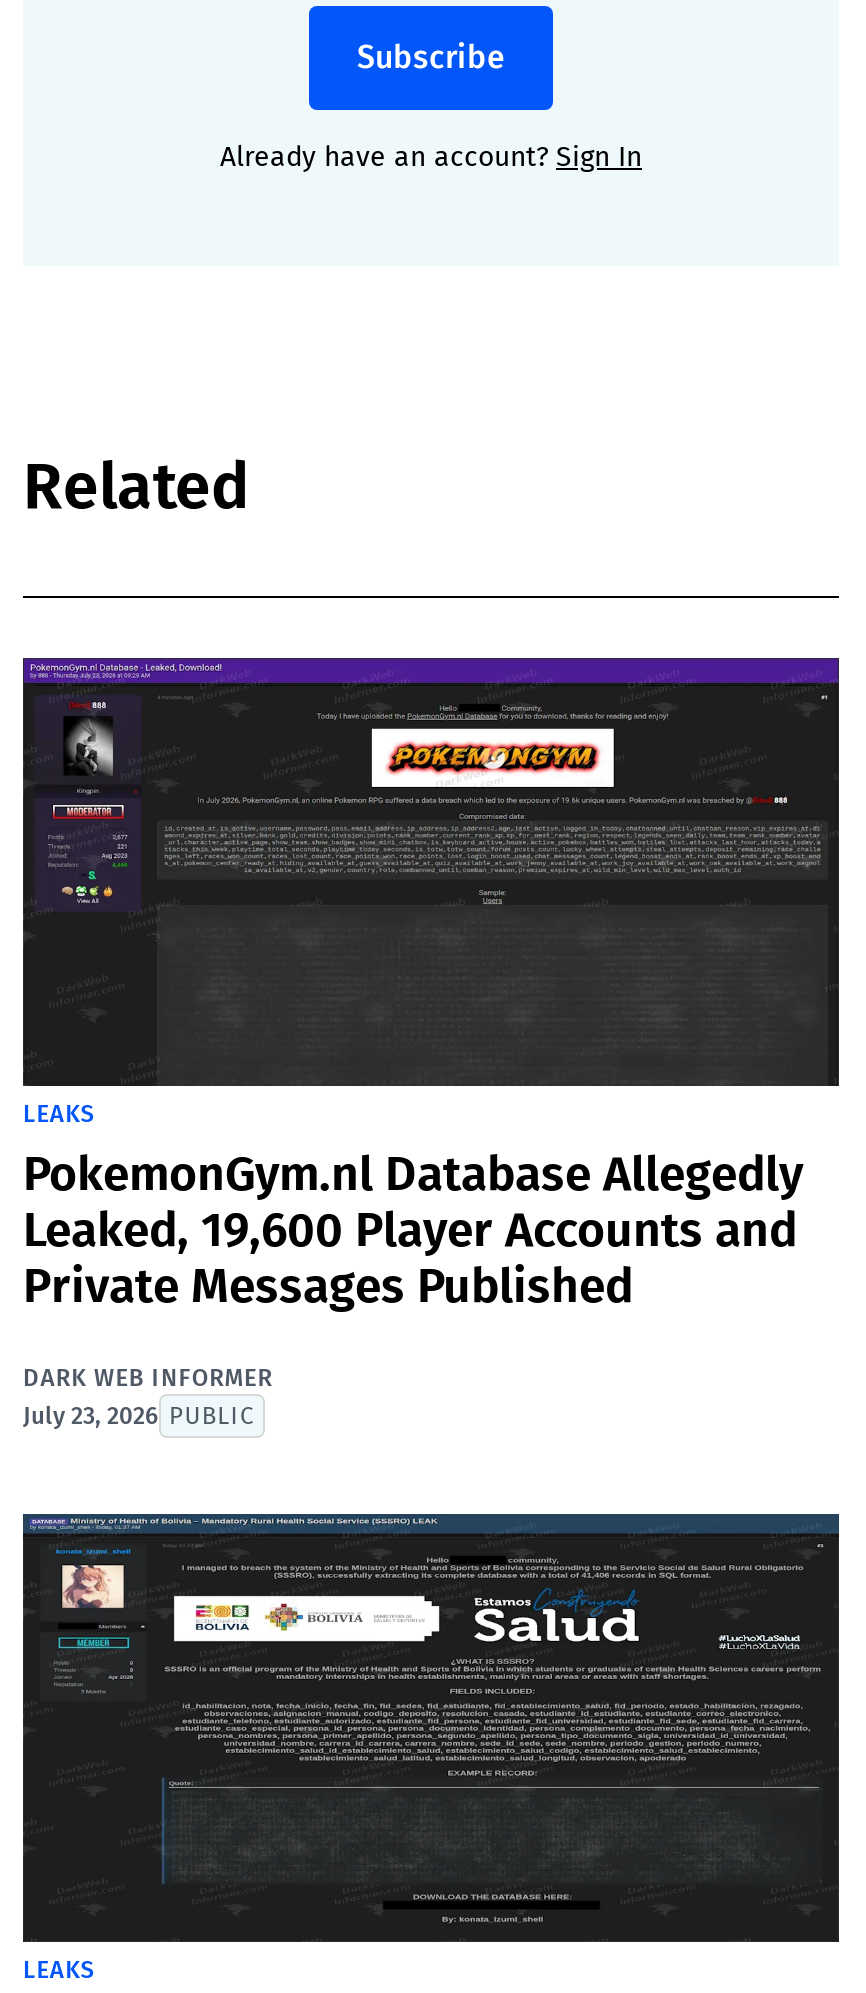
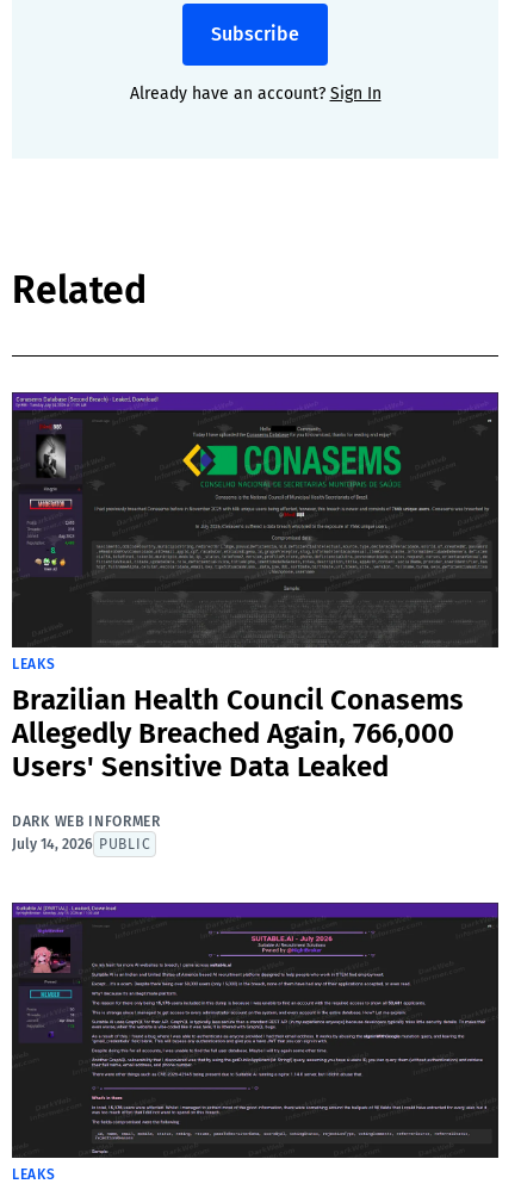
- [image]
+ [image]

- PokemonGym.nl Database Allegedly
- Leaked, 19,600 Player Accounts and
- Private Messages Published
+ Brazilian Health Council Conasems
+ Allegedly Breached Again, 766,000
+ Users' Sensitive Data Leaked

- July 23, 2026 PUBLIC
+ July 14, 2026 PUBLIC

- [image]
+ [image]
